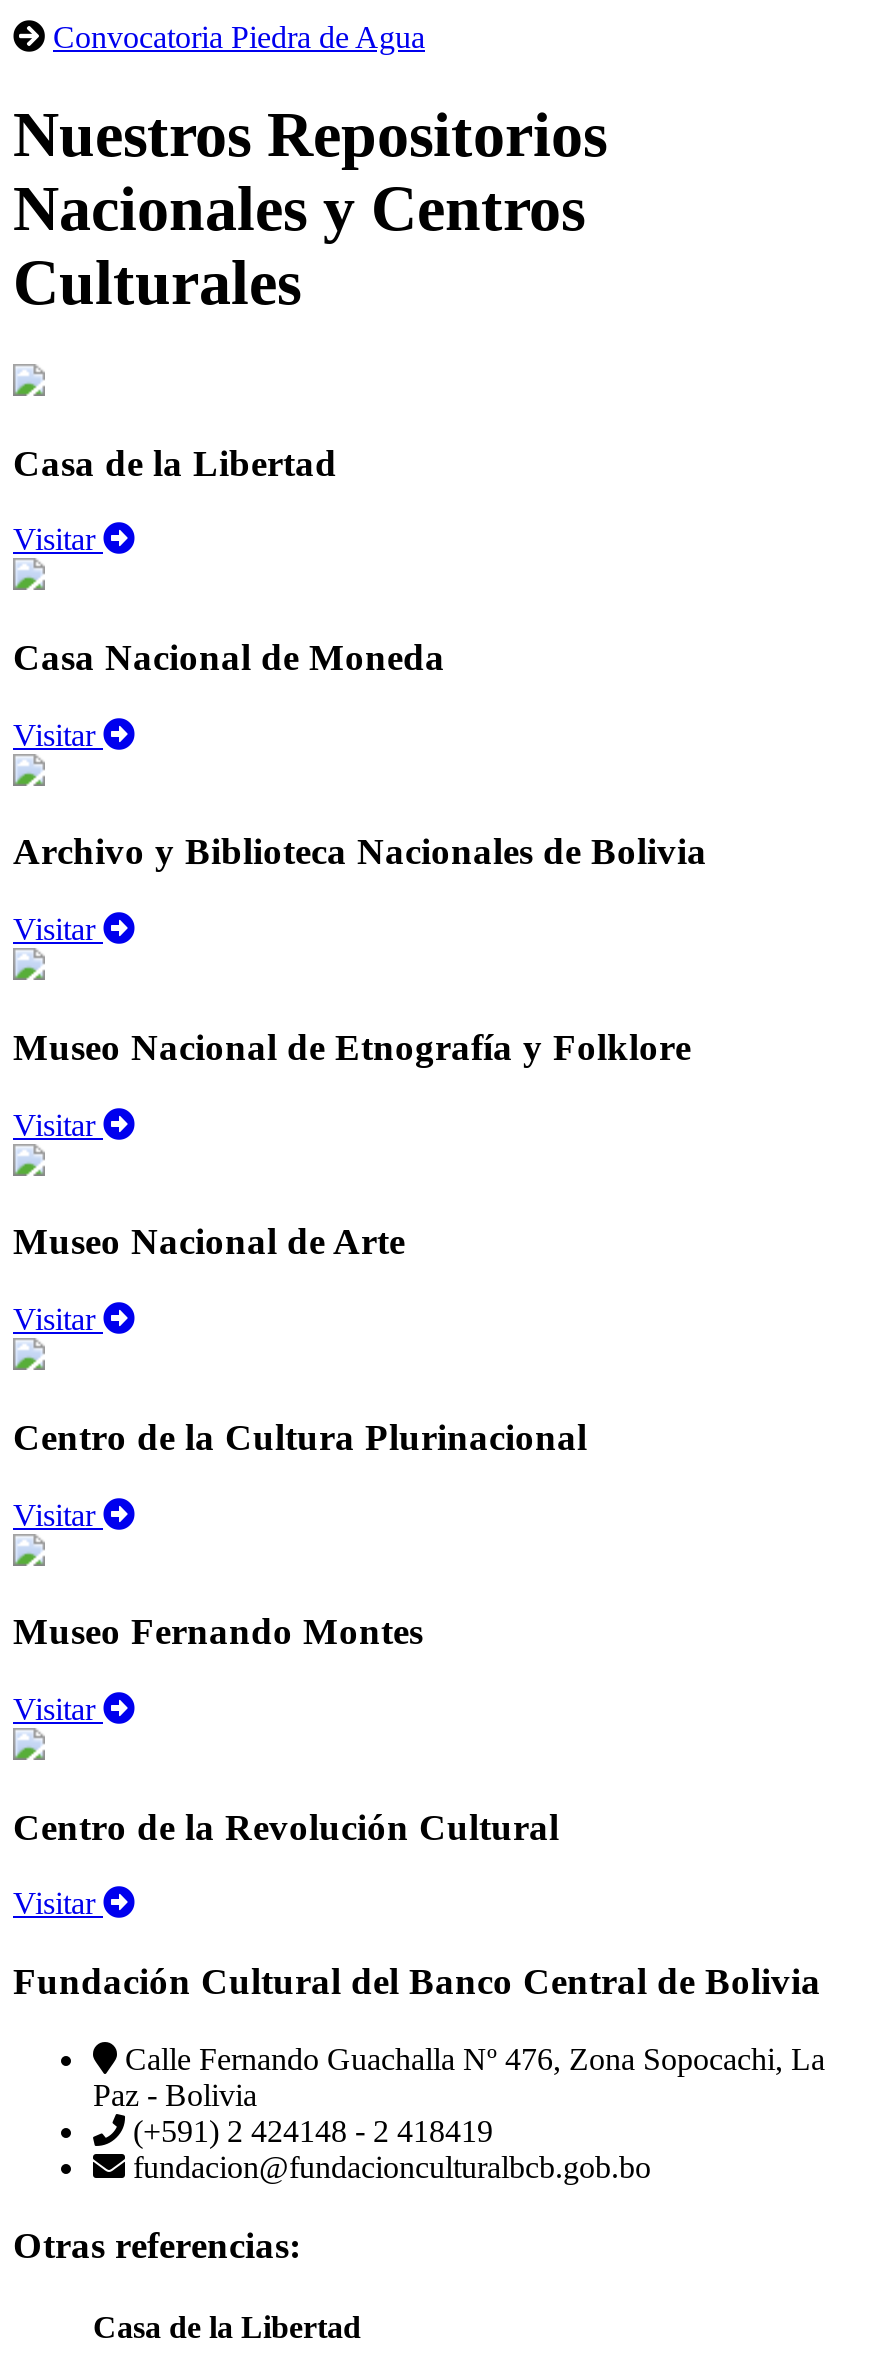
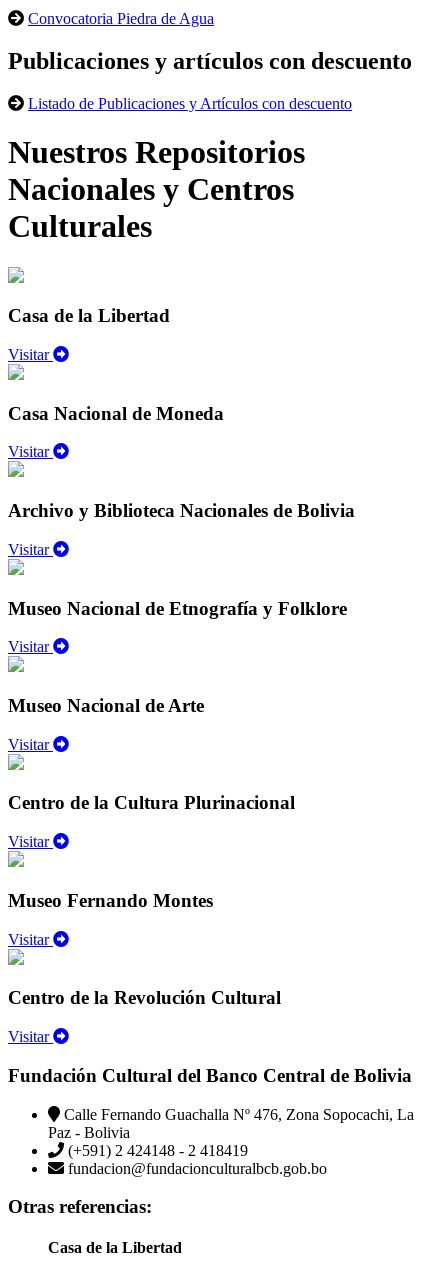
+ Publicaciones y artículos con descuento
+ Listado de Publicaciones y Artículos con descuento
